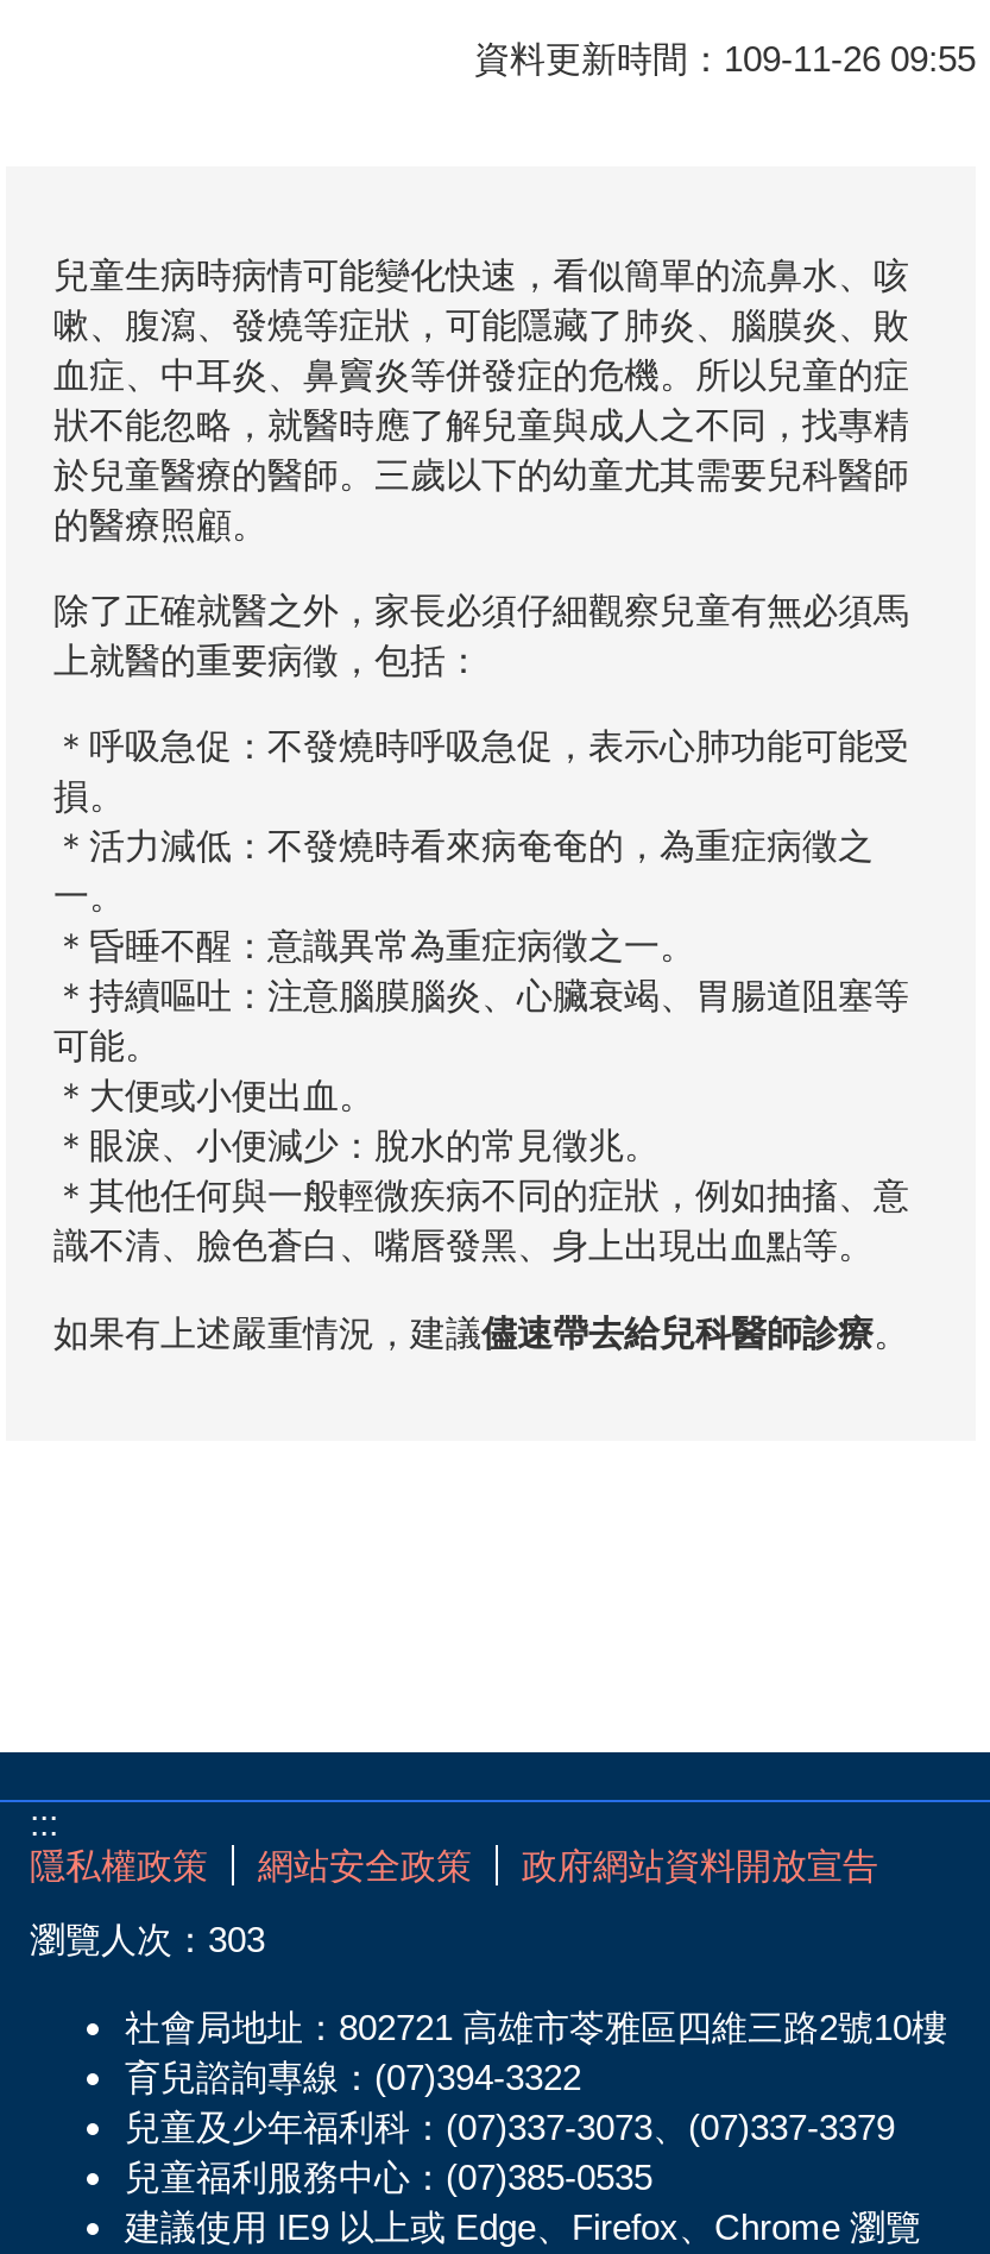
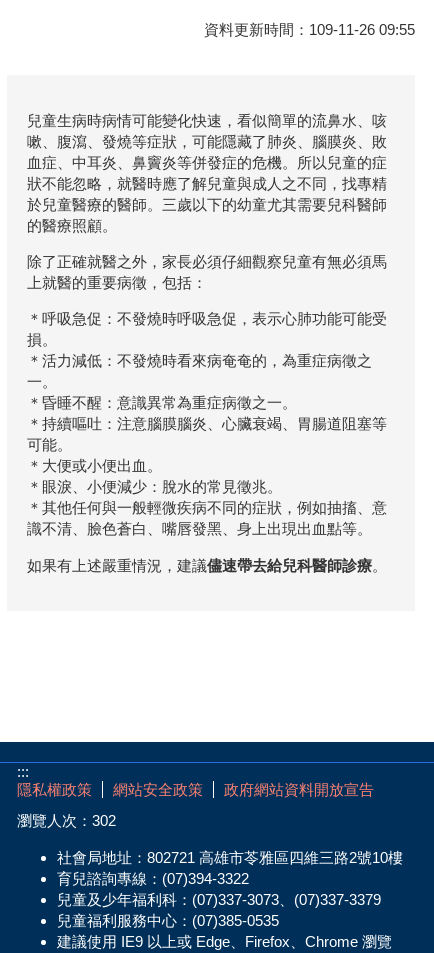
- 瀏覽人次：303
+ 瀏覽人次：302
